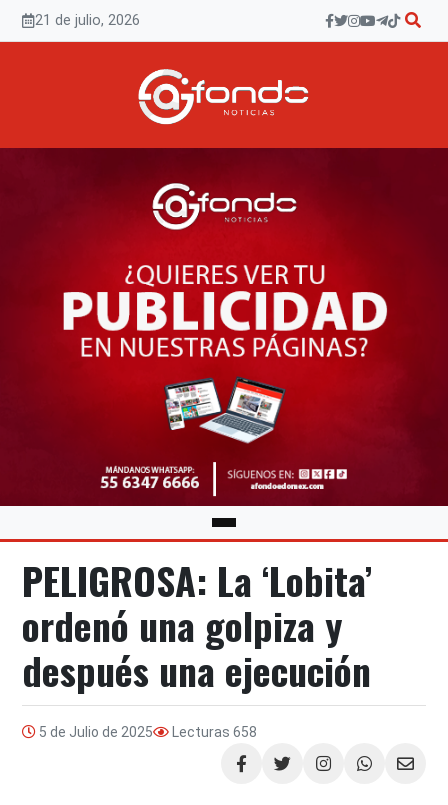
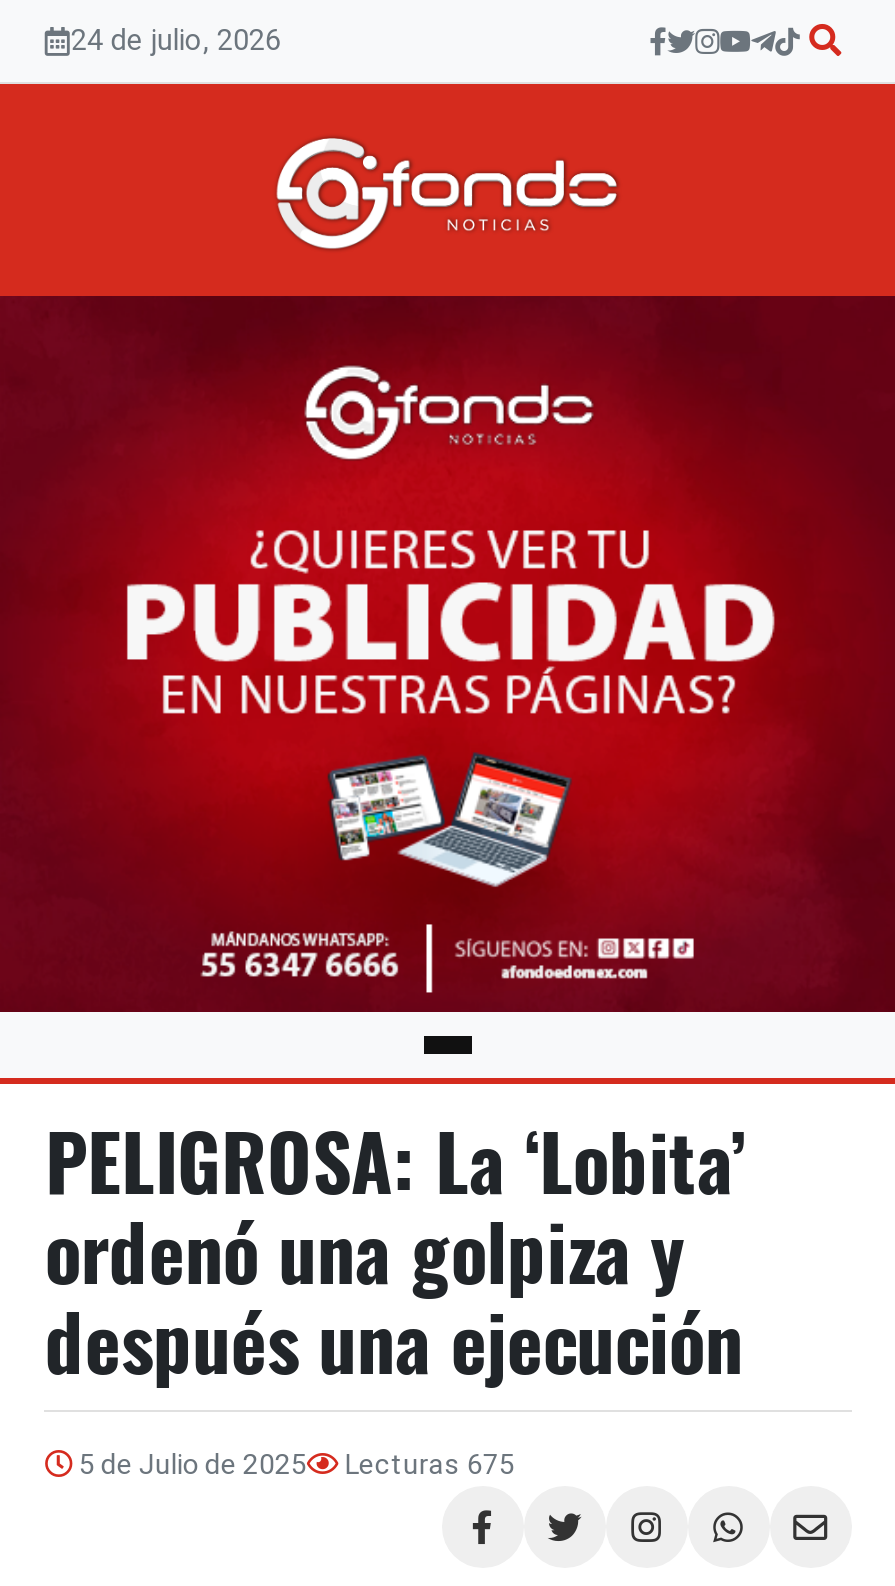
- 21 de julio, 2026
+ 24 de julio, 2026

- 5 de Julio de 2025 Lecturas 658
+ 5 de Julio de 2025 Lecturas 675
